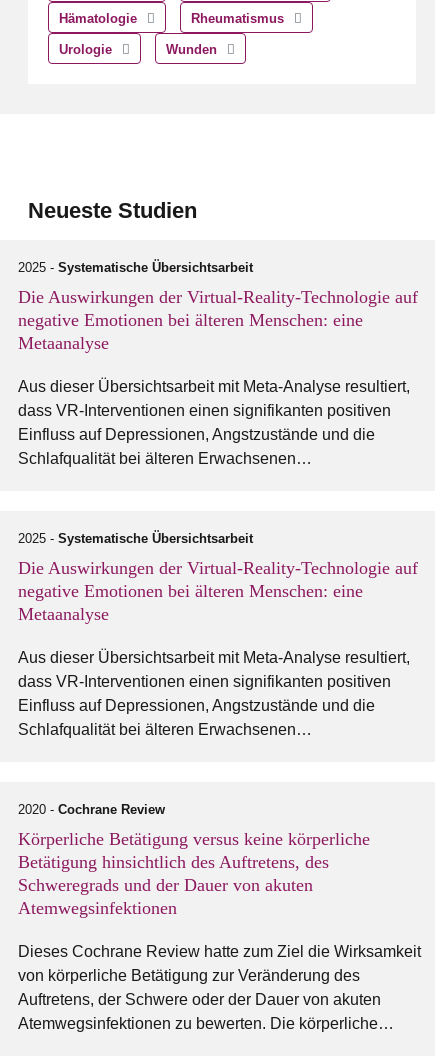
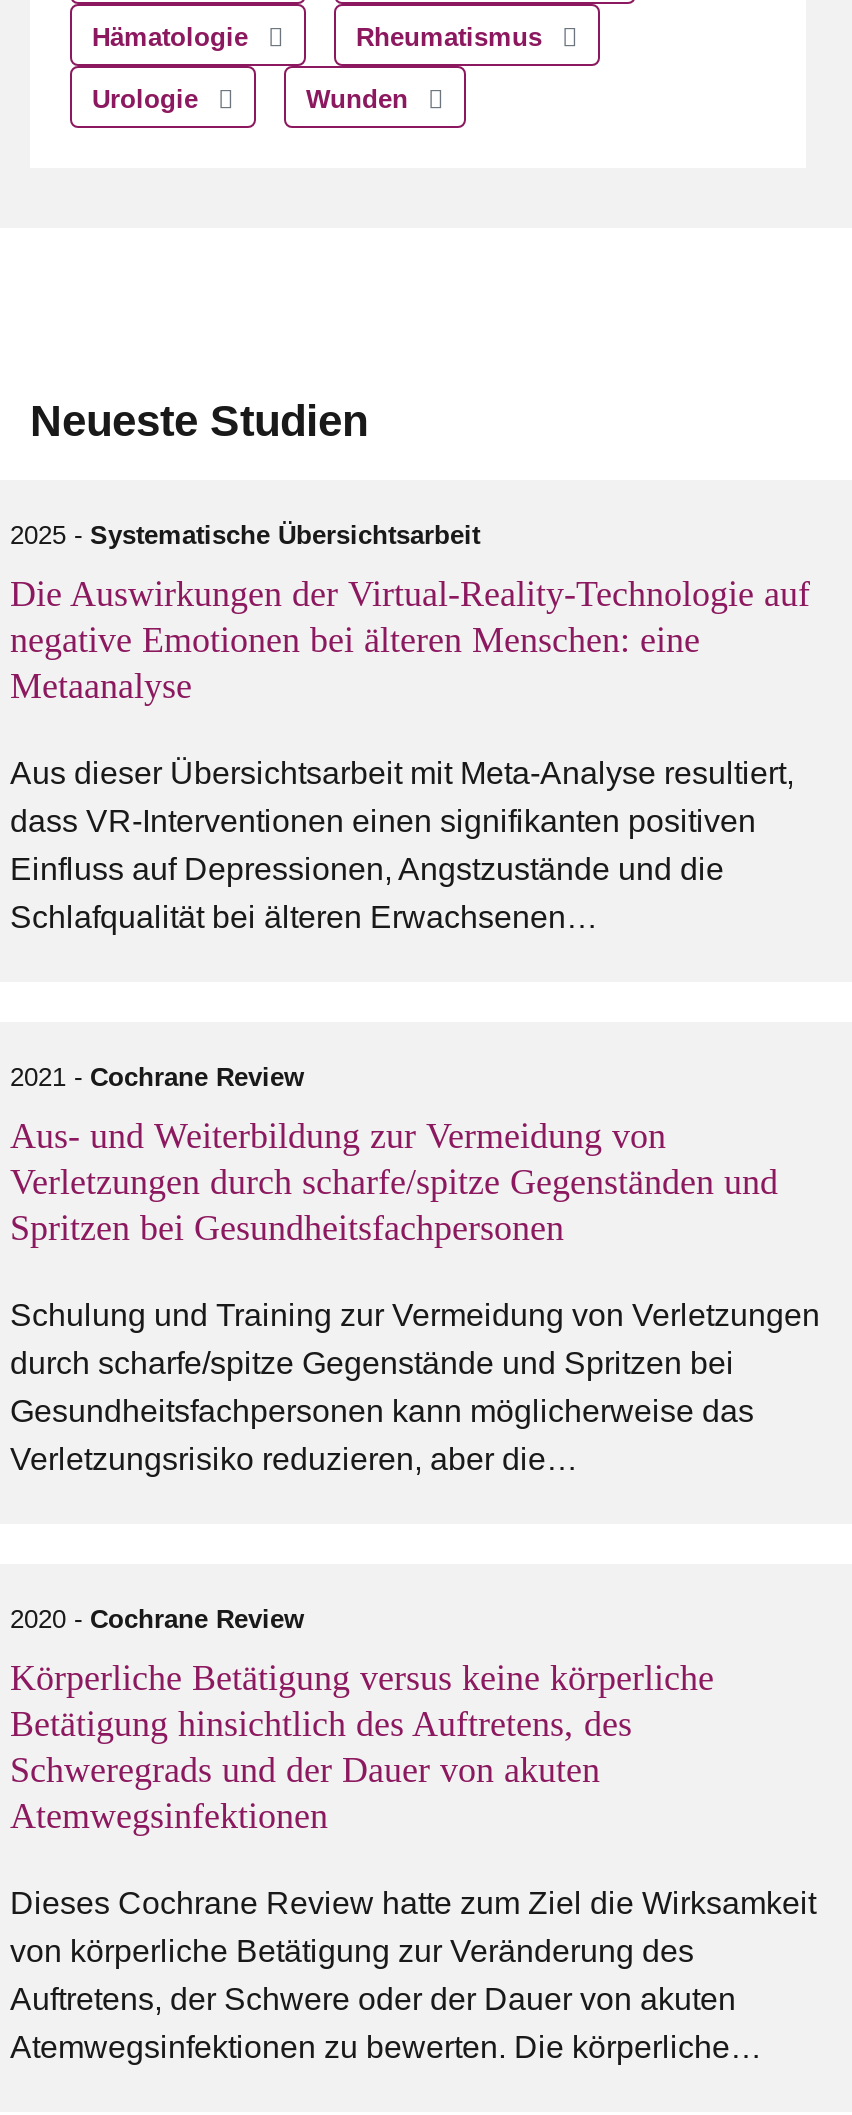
- 2025 - Systematische Übersichtsarbeit
+ 2021 - Cochrane Review

- Die Auswirkungen der Virtual-Reality-Technologie auf
- negative Emotionen bei älteren Menschen: eine
- Metaanalyse
+ Aus- und Weiterbildung zur Vermeidung von
+ Verletzungen durch scharfe/spitze Gegenständen und
+ Spritzen bei Gesundheitsfachpersonen

- Aus dieser Übersichtsarbeit mit Meta-Analyse resultiert,
- dass VR-Interventionen einen signifikanten positiven
- Einfluss auf Depressionen, Angstzustände und die
- Schlafqualität bei älteren Erwachsenen…
+ Schulung und Training zur Vermeidung von Verletzungen
+ durch scharfe/spitze Gegenstände und Spritzen bei
+ Gesundheitsfachpersonen kann möglicherweise das
+ Verletzungsrisiko reduzieren, aber die…
